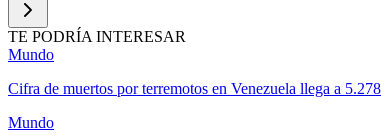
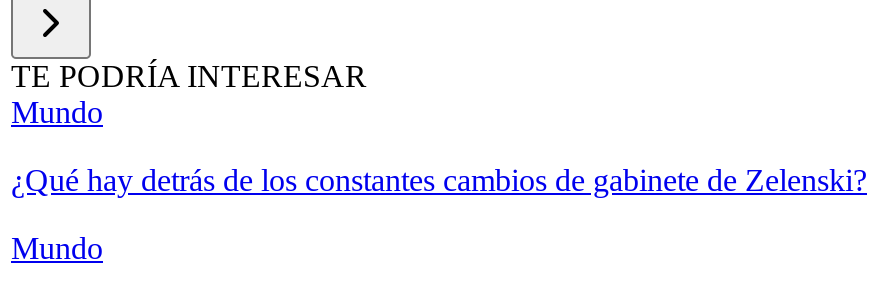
- Cifra de muertos por terremotos en Venezuela llega a 5.278
+ ¿Qué hay detrás de los constantes cambios de gabinete de Zelenski?
